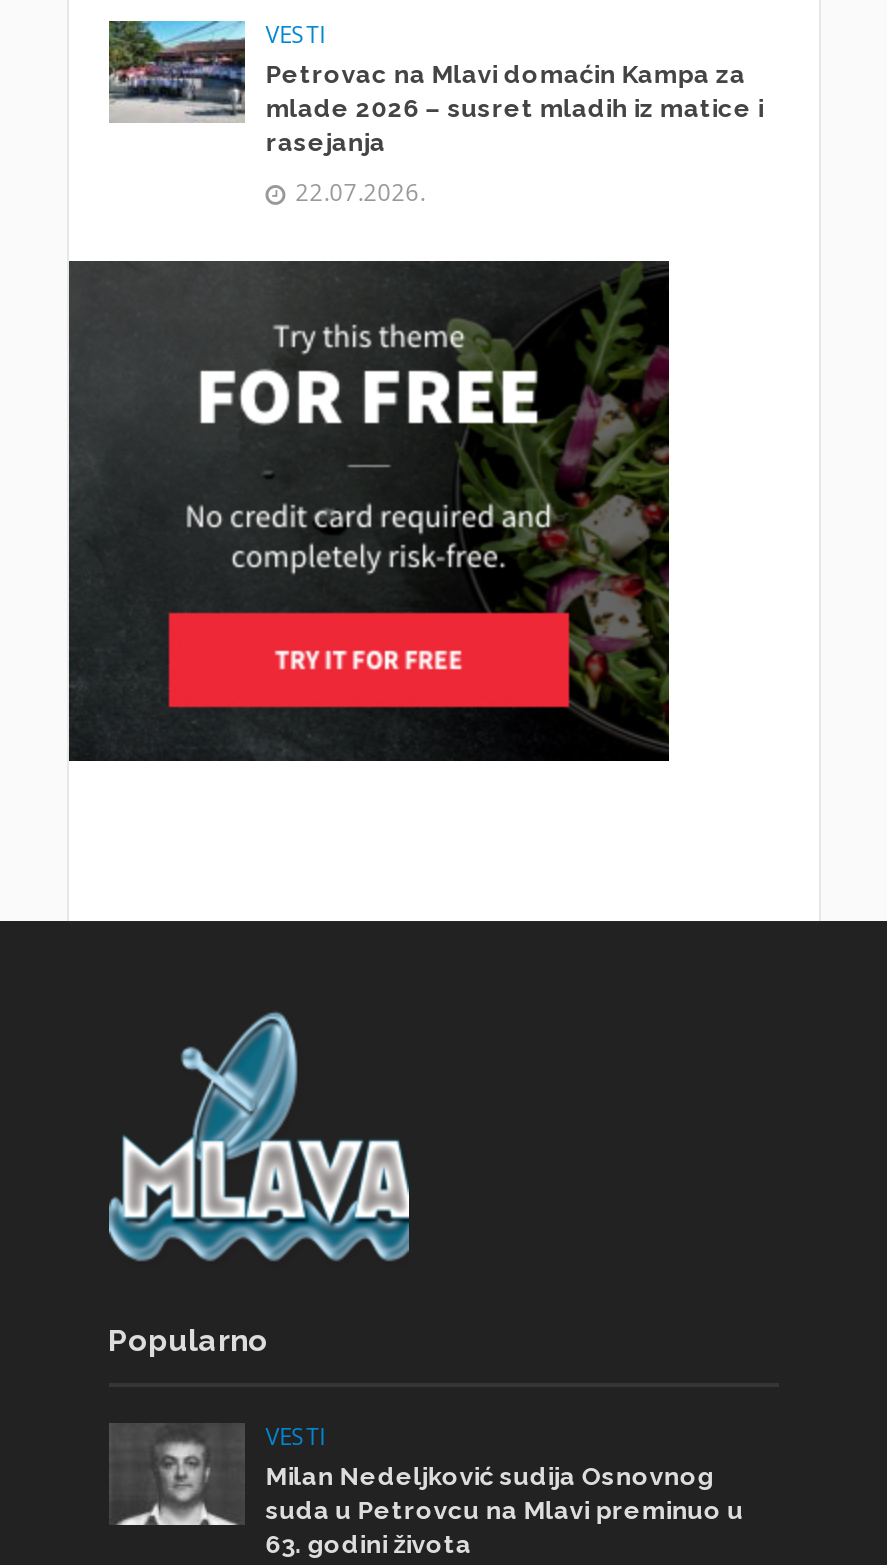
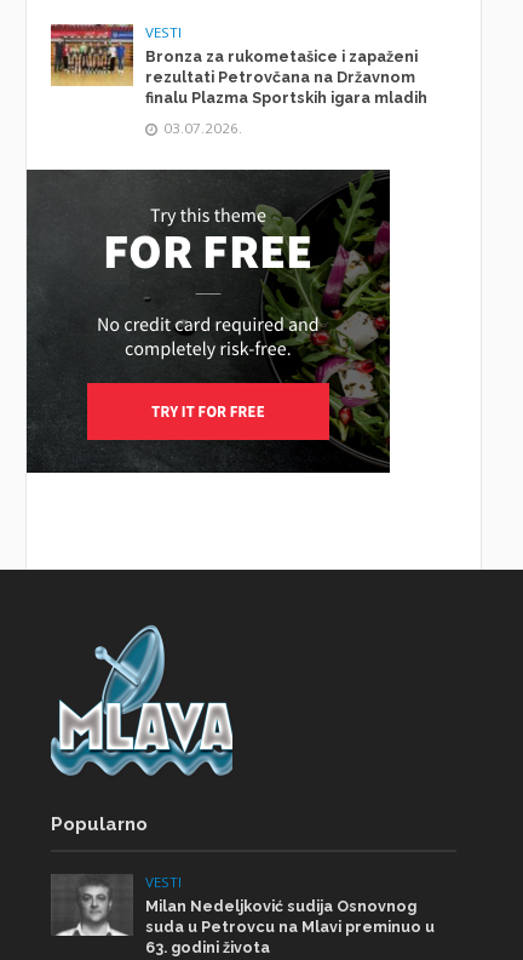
- [image]
- Petrovac na Mlavi domaćin Kampa za
- mlade 2026 – susret mladih iz matice i
- rasejanja
+ [image]
+ Bronza za rukometašice i zapaženi
+ rezultati Petrovčana na Državnom
+ finalu Plazma Sportskih igara mladih

- 22.07.2026.
+ 03.07.2026.
